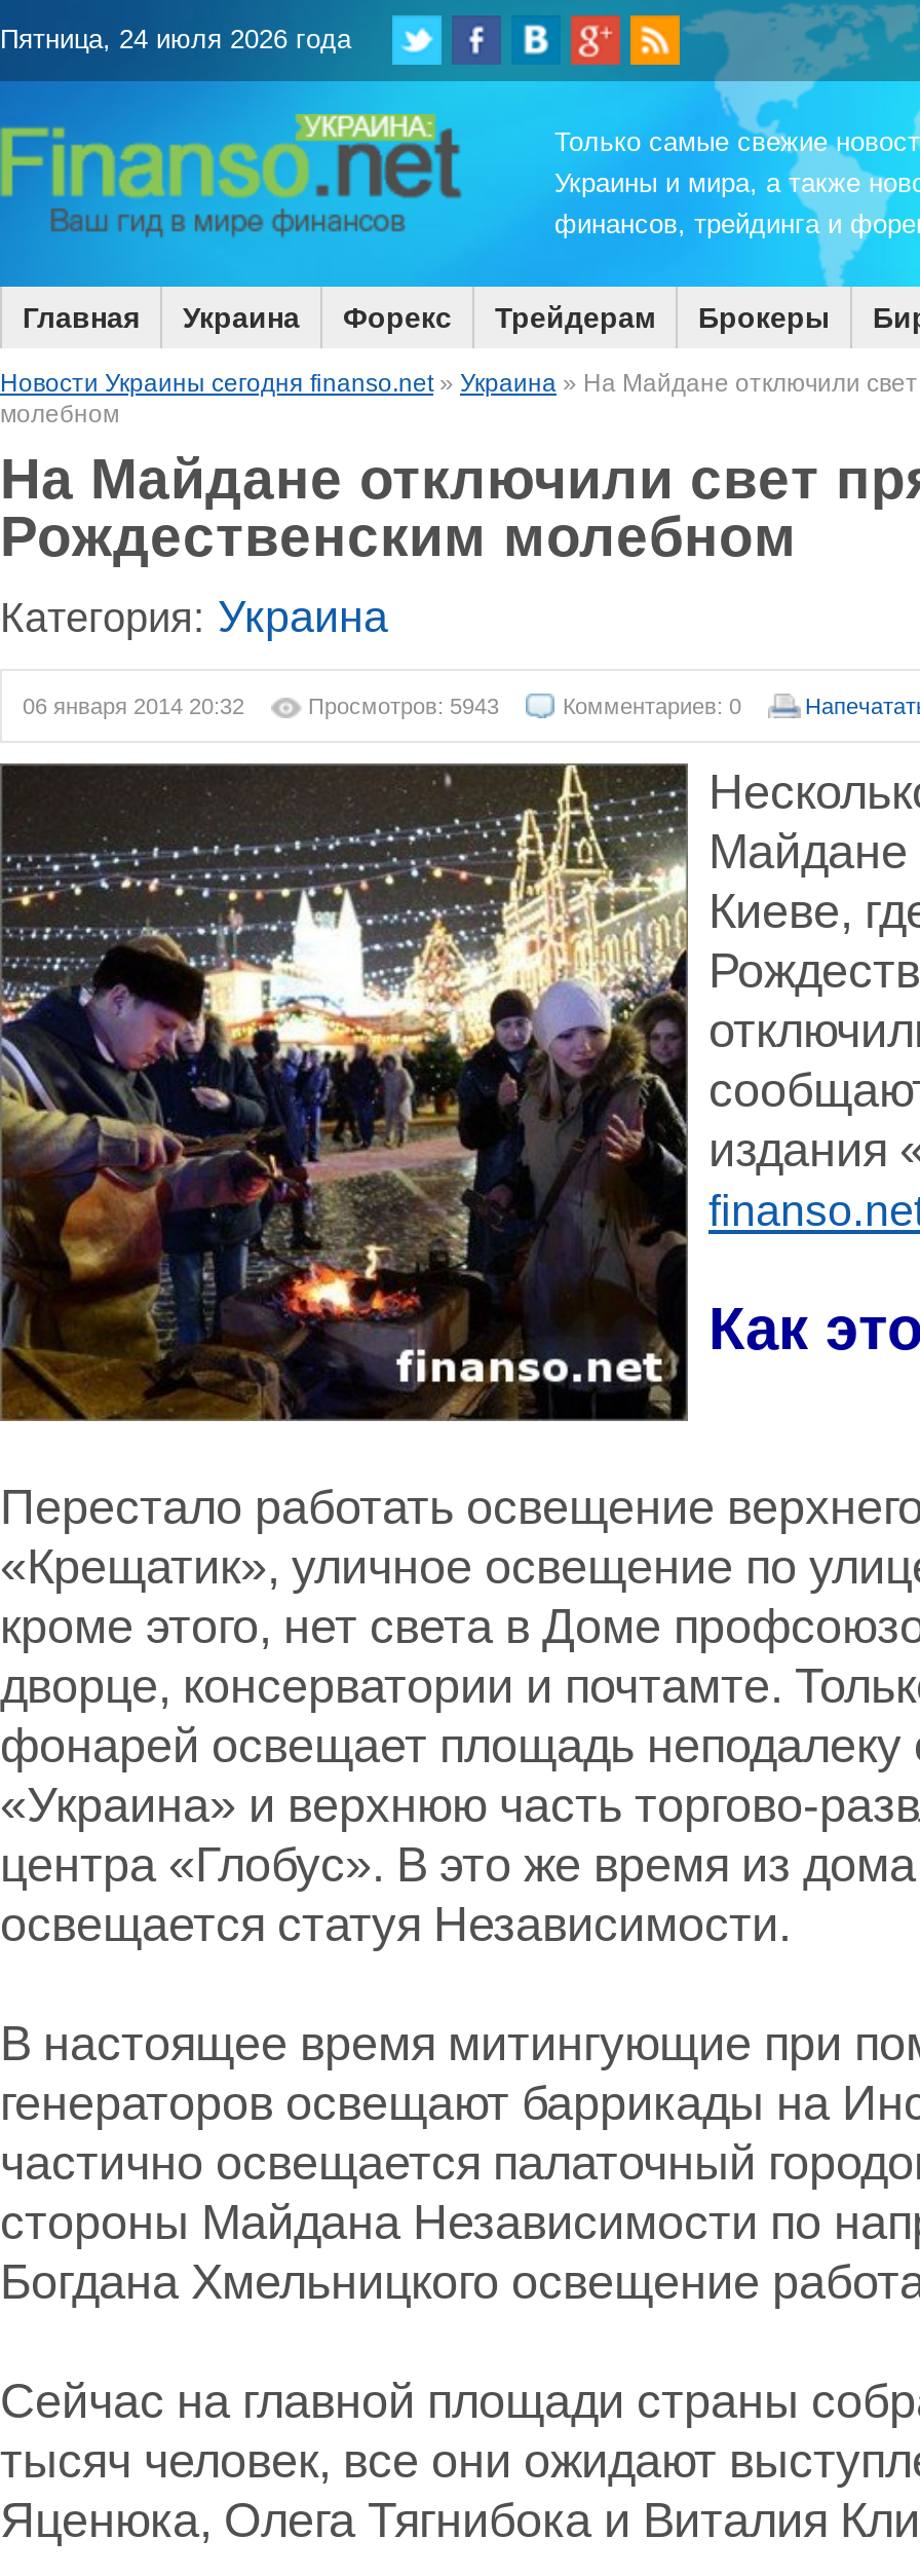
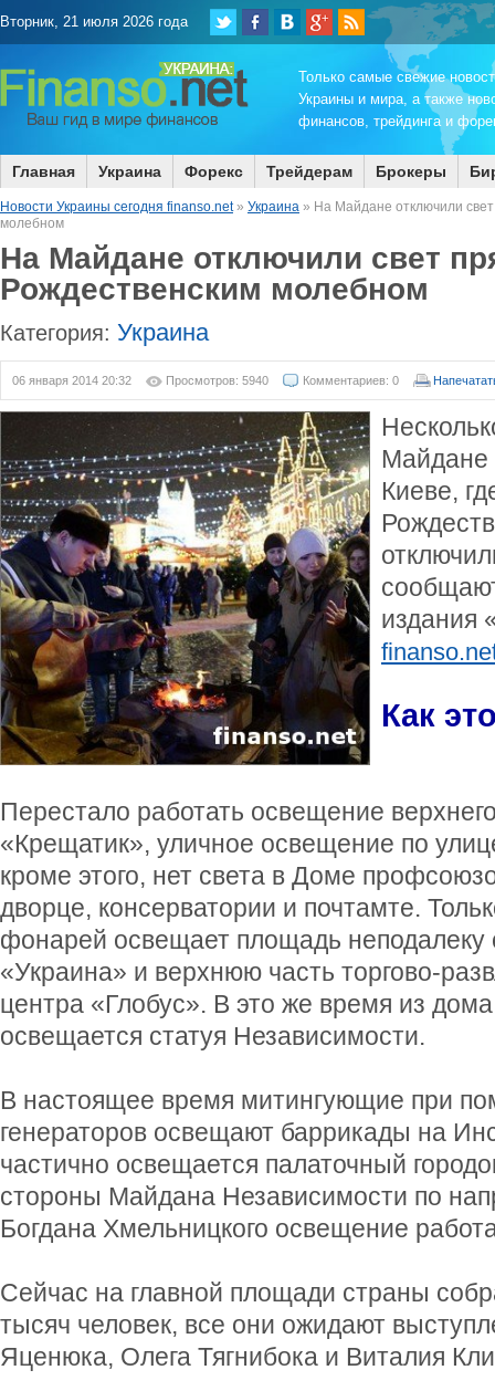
- Пятница, 24 июля 2026 года
+ Вторник, 21 июля 2026 года

- Просмотров: 5943
+ Просмотров: 5940
